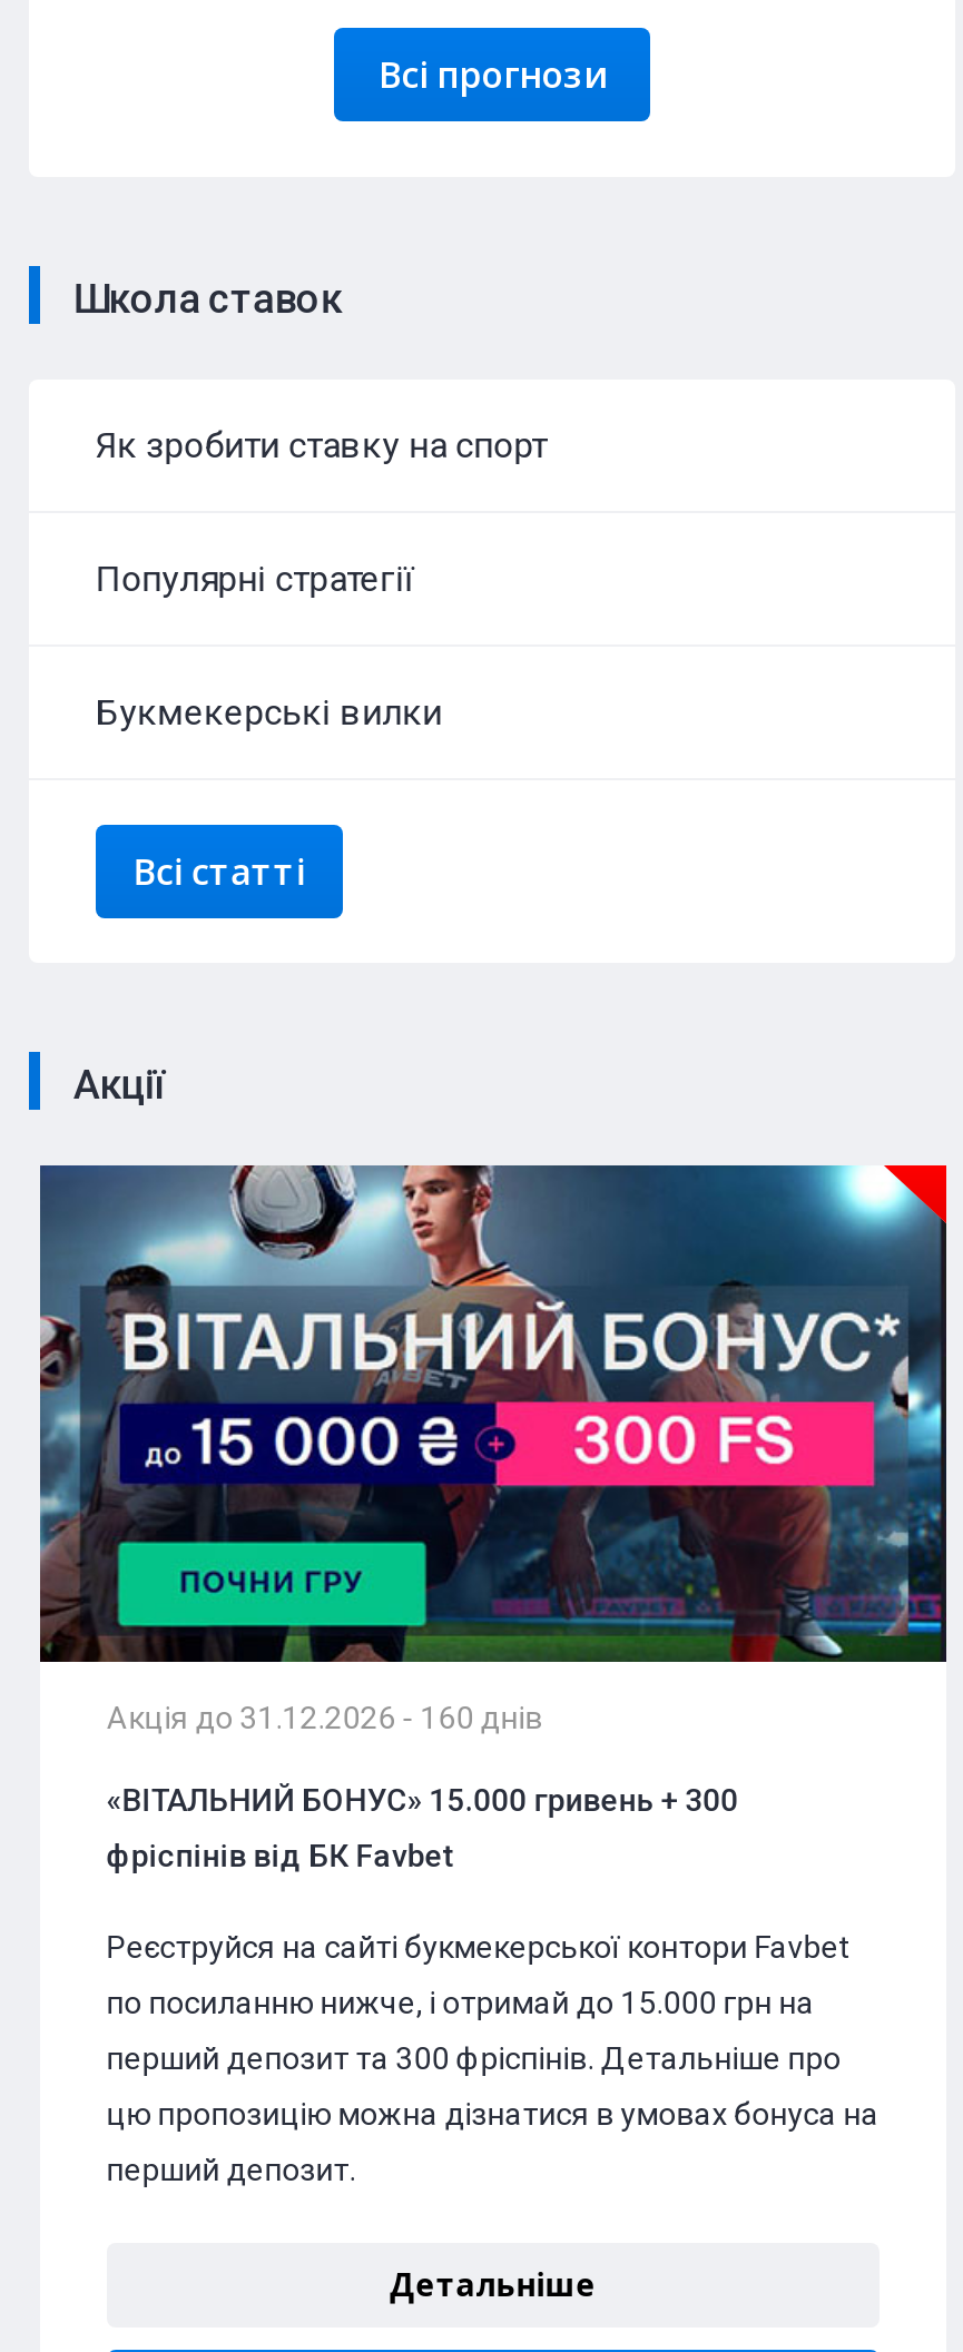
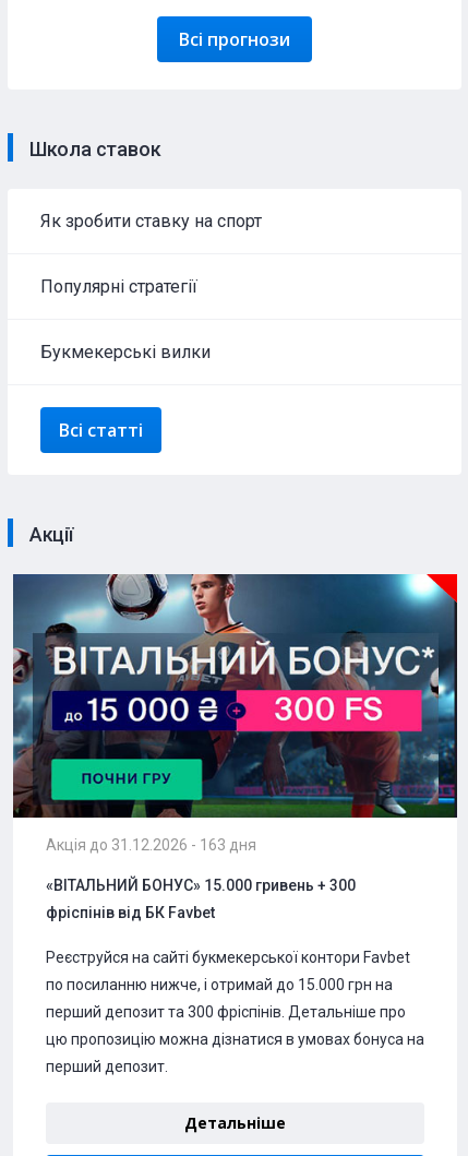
- Акція до 31.12.2026 - 160 днів
+ Акція до 31.12.2026 - 163 дня
